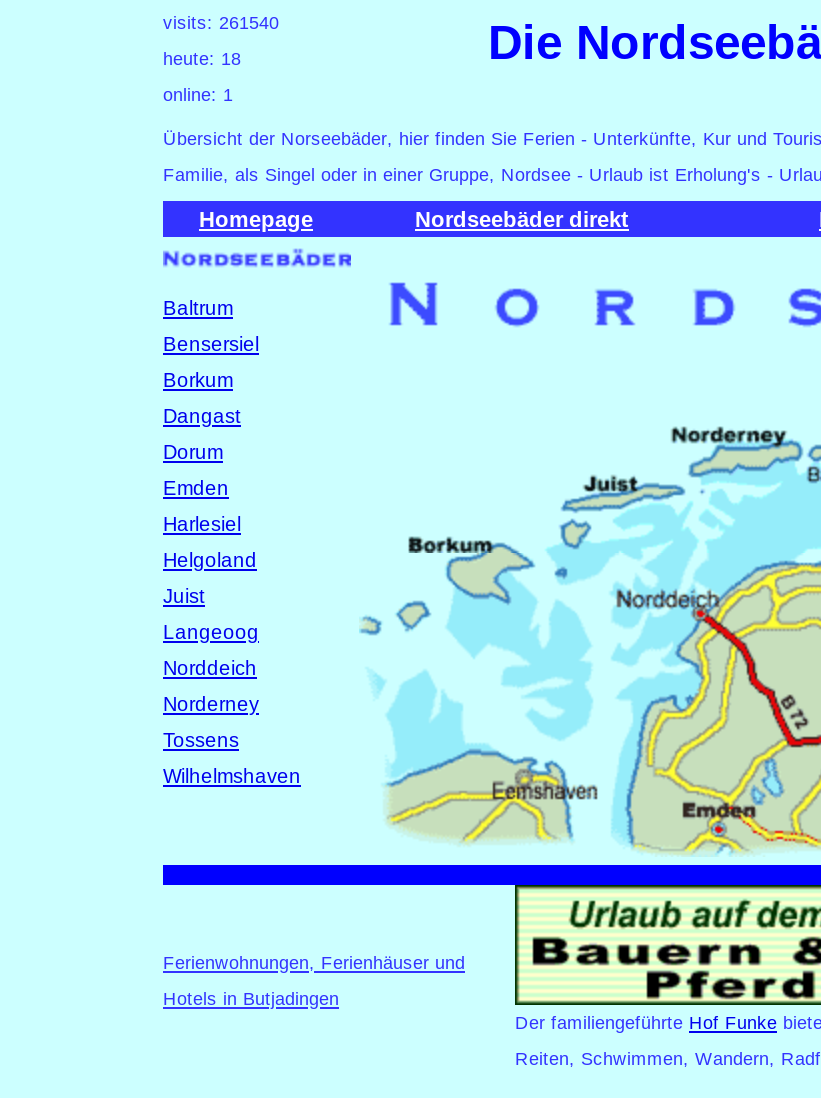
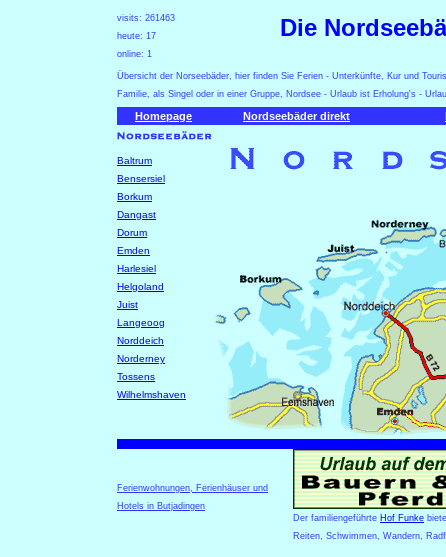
- visits: 261540
+ visits: 261463

- heute: 18
+ heute: 17
